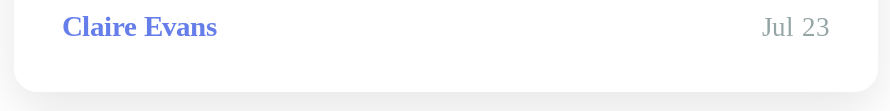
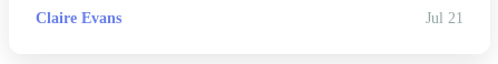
- Jul 23
+ Jul 21
